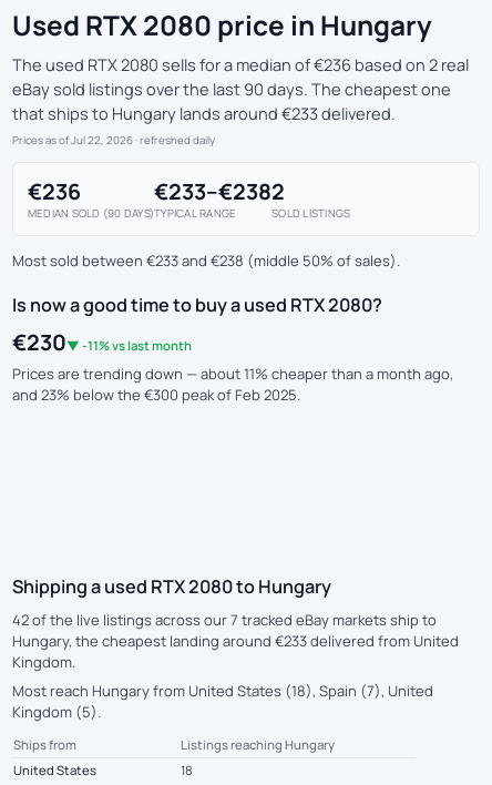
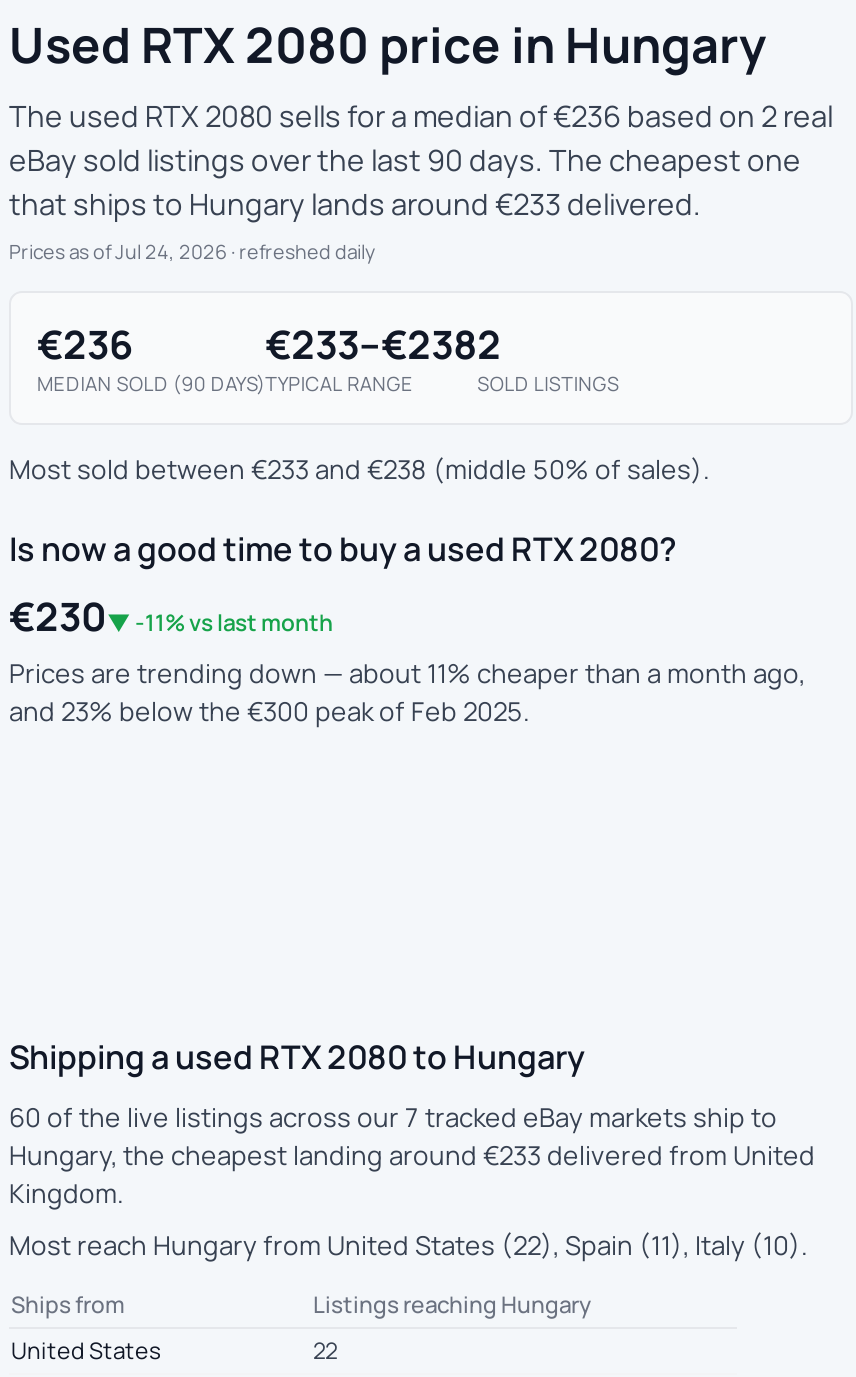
- Prices as of Jul 22, 2026 · refreshed daily
+ Prices as of Jul 24, 2026 · refreshed daily

- 42 of the live listings across our 7 tracked eBay markets ship to
+ 60 of the live listings across our 7 tracked eBay markets ship to

- Most reach Hungary from United States (18), Spain (7), United
- Kingdom (5).
+ Most reach Hungary from United States (22), Spain (11), Italy (10).

- 18
+ 22
